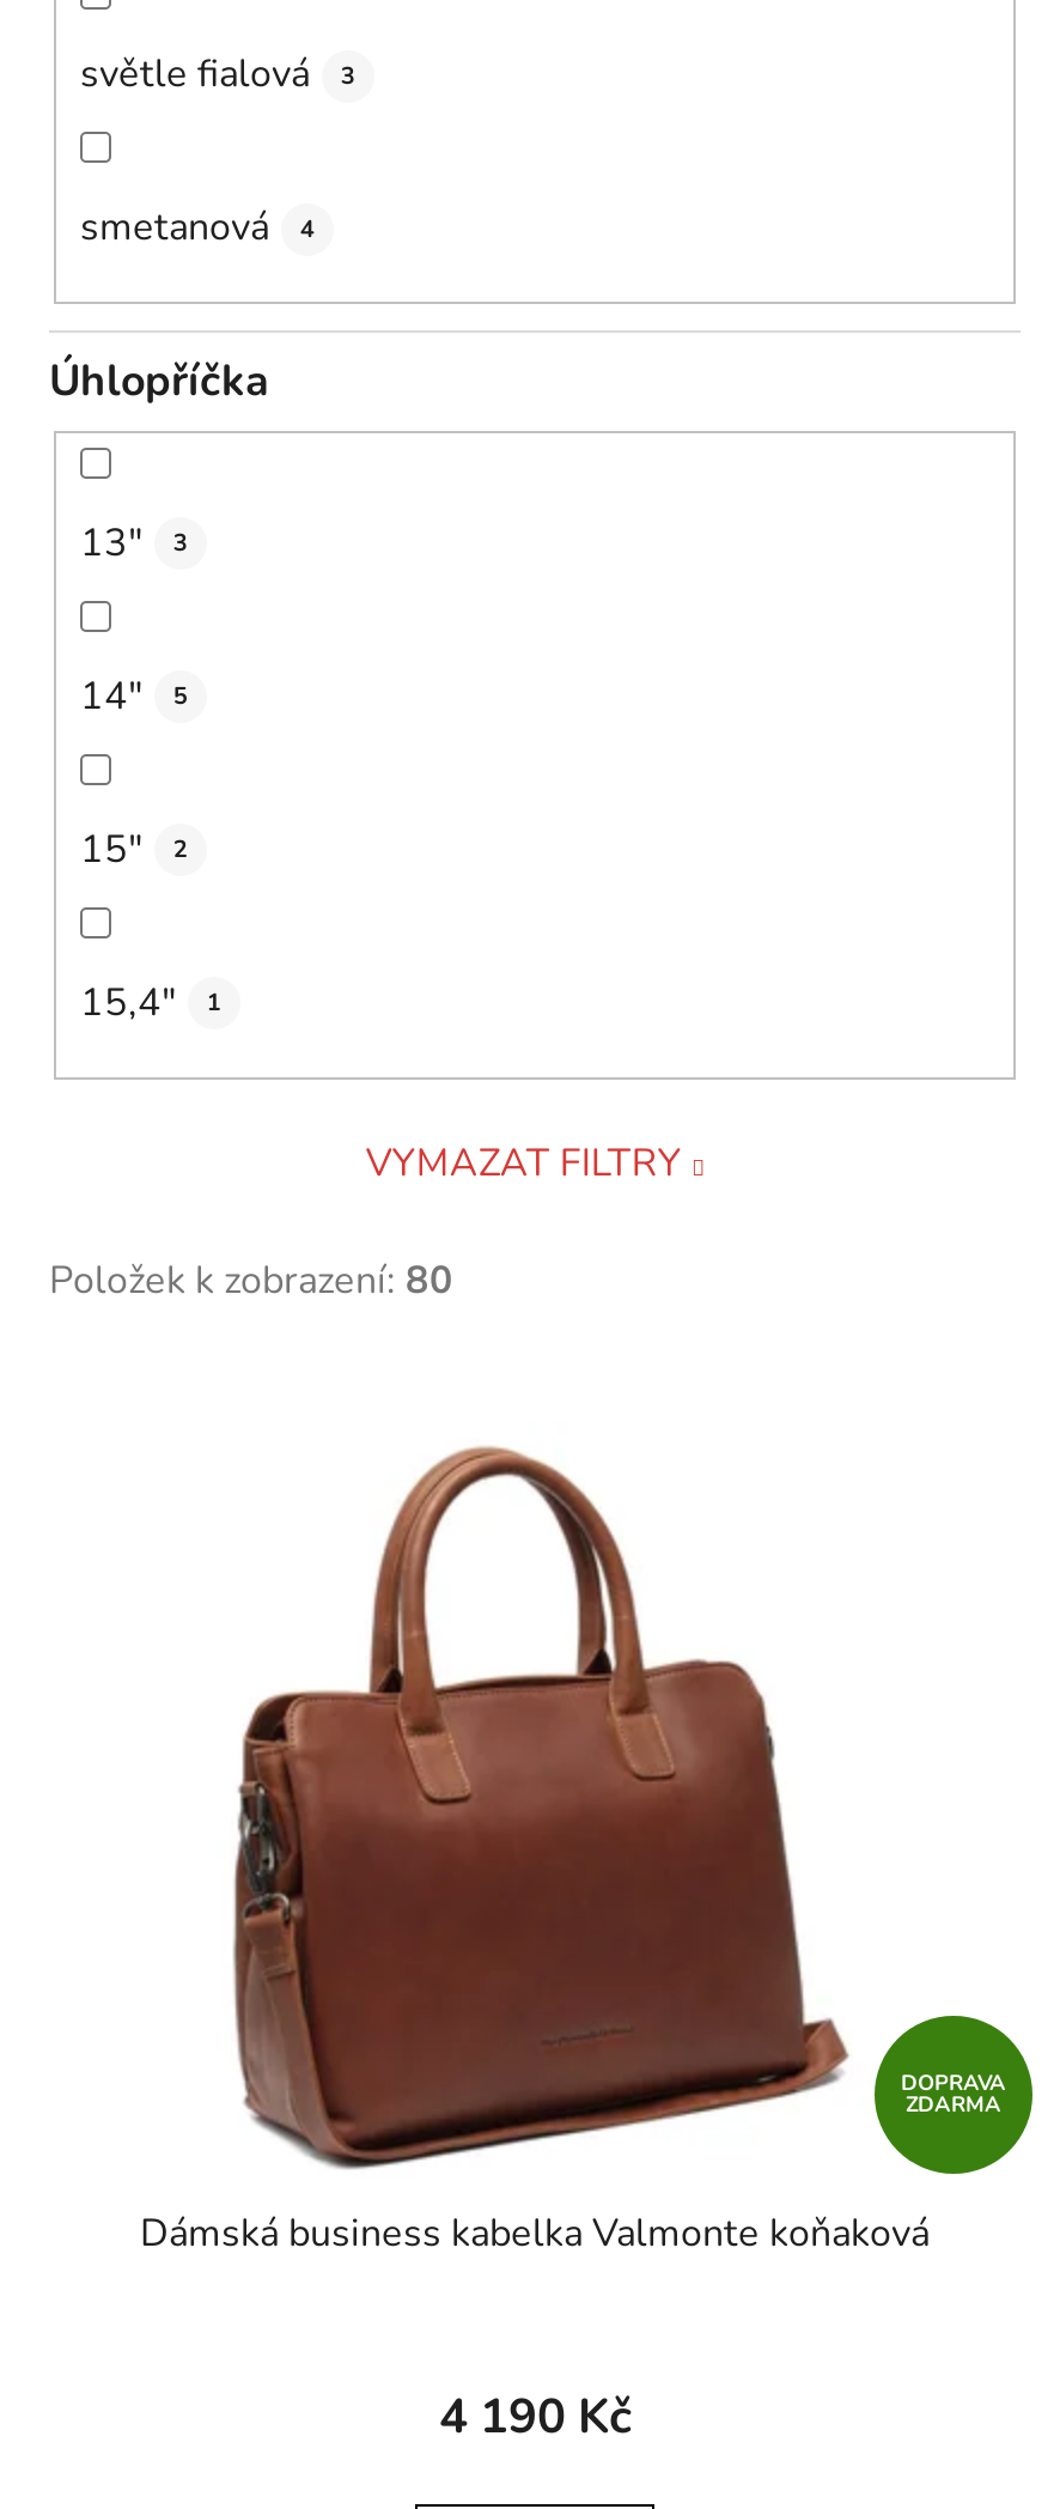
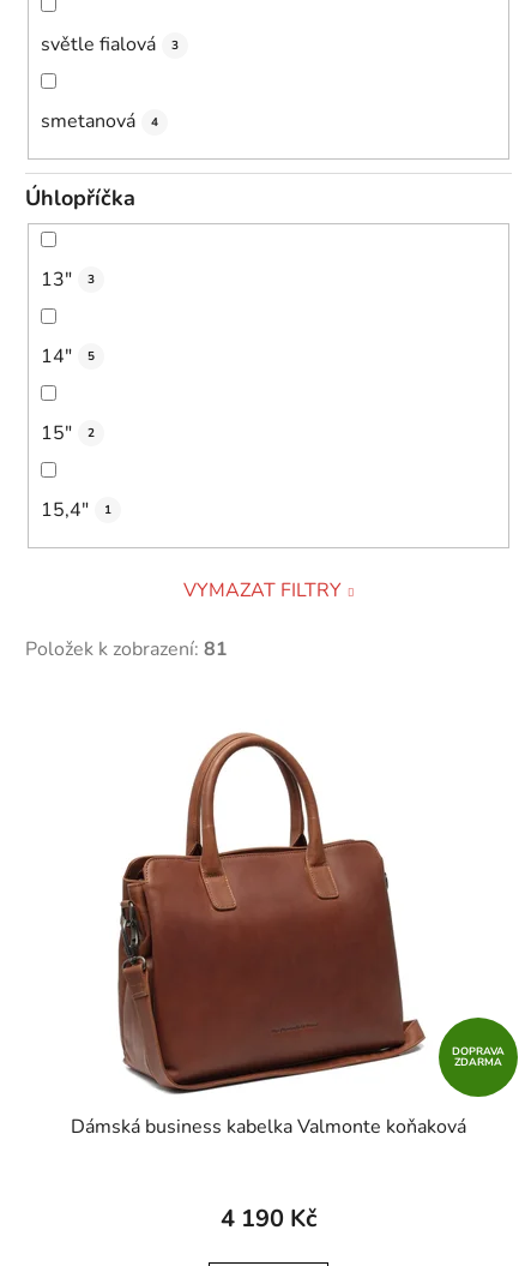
- Položek k zobrazení: 80
+ Položek k zobrazení: 81
